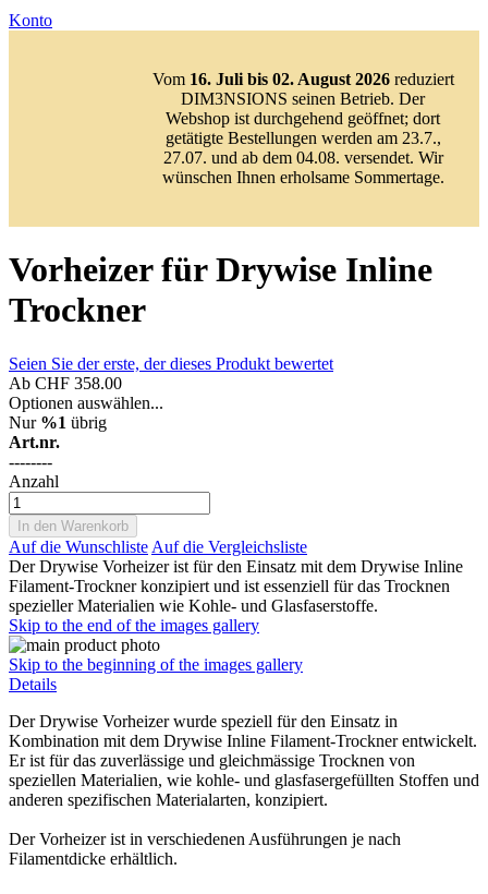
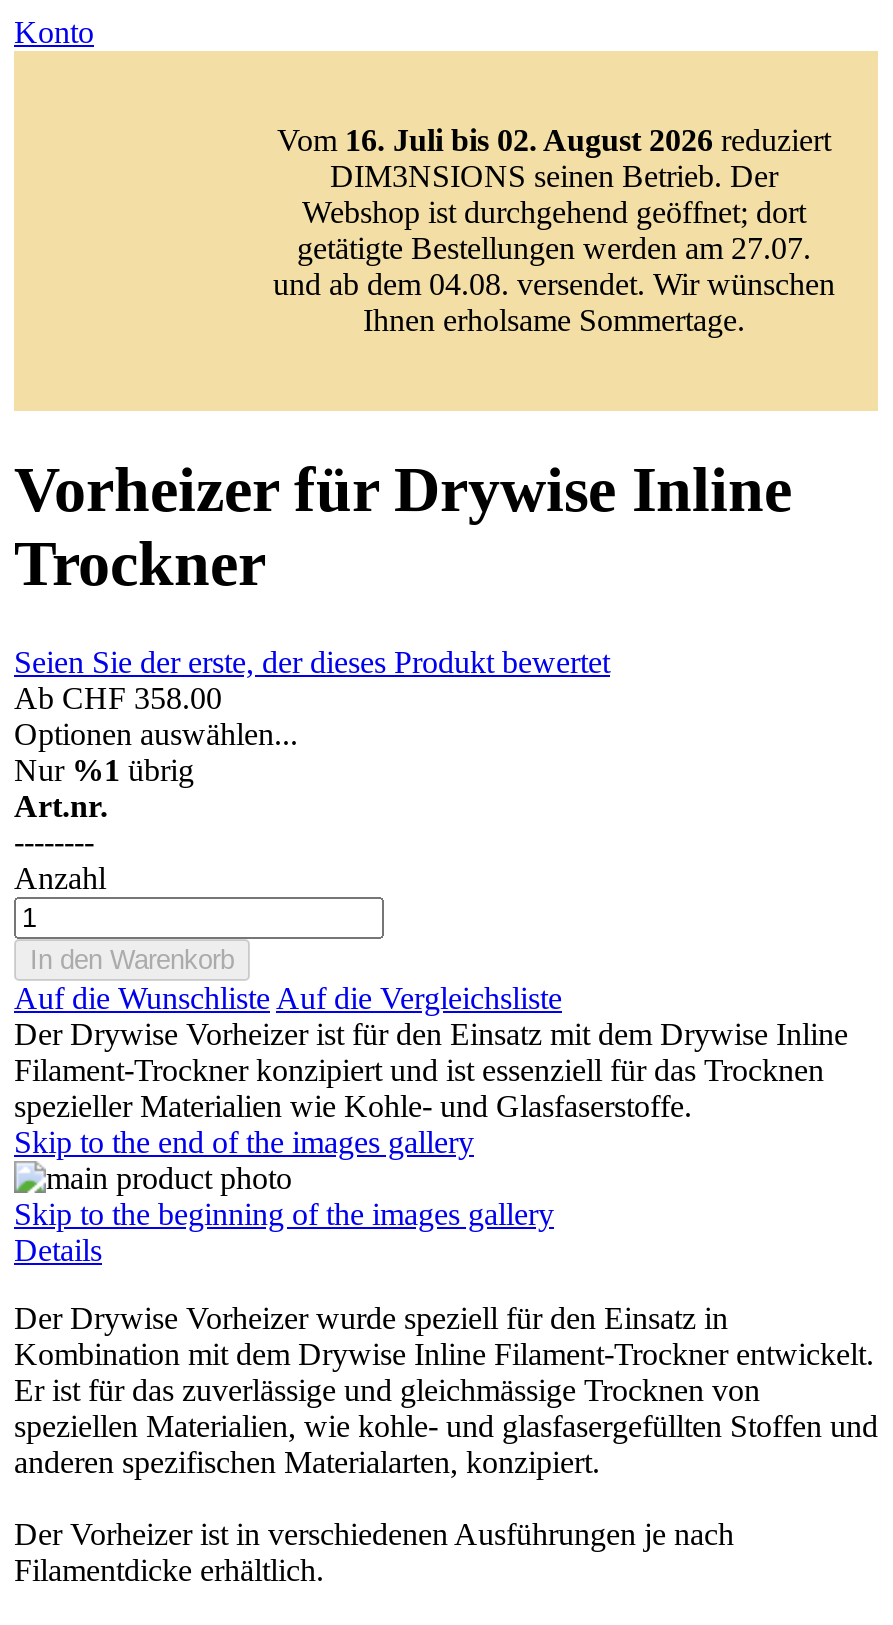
- getätigte Bestellungen werden am 23.7.,
- 27.07. und ab dem 04.08. versendet. Wir
- wünschen Ihnen erholsame Sommertage.
+ getätigte Bestellungen werden am 27.07.
+ und ab dem 04.08. versendet. Wir wünschen
+ Ihnen erholsame Sommertage.
